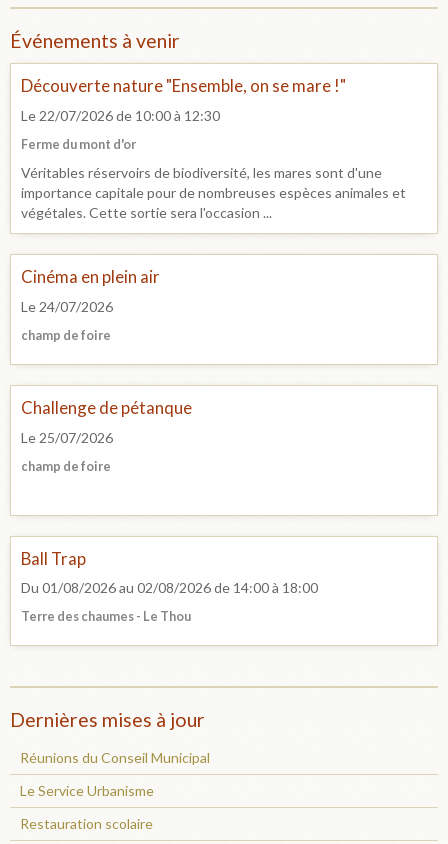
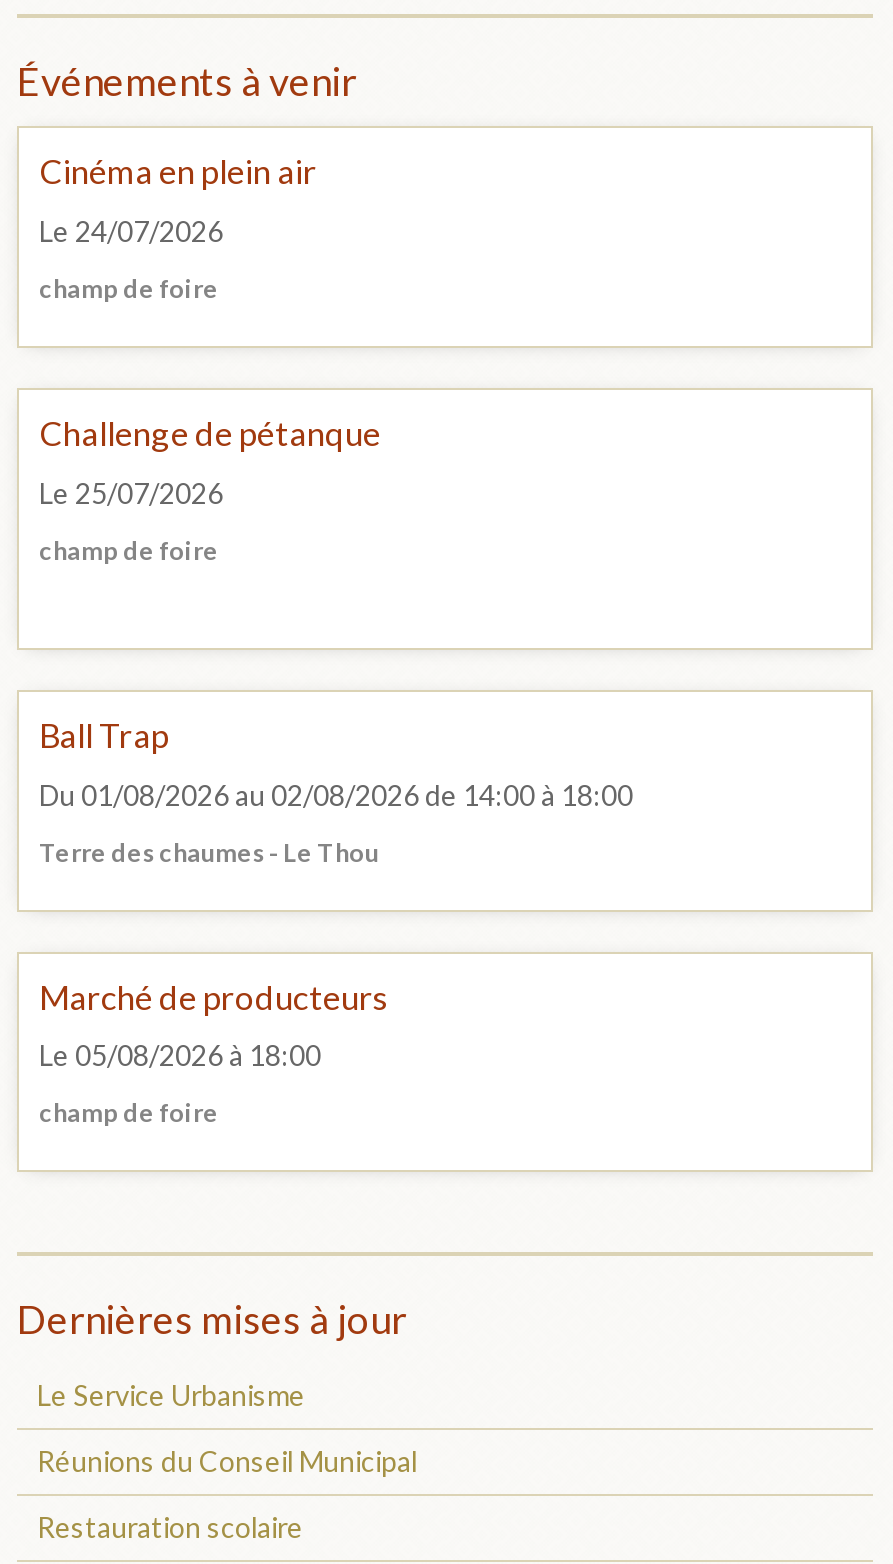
- Découverte nature "Ensemble, on se mare !"
- Le 22/07/2026 de 10:00 à 12:30
- Ferme du mont d'or
- Véritables réservoirs de biodiversité, les mares sont d'une
- importance capitale pour de nombreuses espèces animales et
- végétales. Cette sortie sera l'occasion ...

moved up: Cinéma en plein air | Le 24/07/2026 | champ de foire | ... | Du 01/08/2026 au 02/08/2026 de 14:00 à 18:00 | Terre des chaumes - Le Thou

+ Marché de producteurs
+ Le 05/08/2026 à 18:00
+ champ de foire

moved up: Le Service Urbanisme
